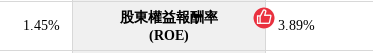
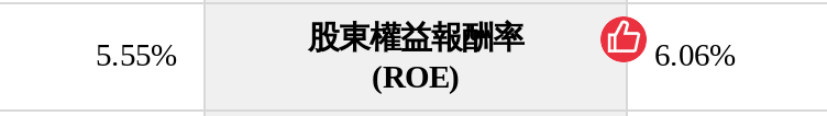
- 1.45%
+ 5.55%

- 3.89%
+ 6.06%
